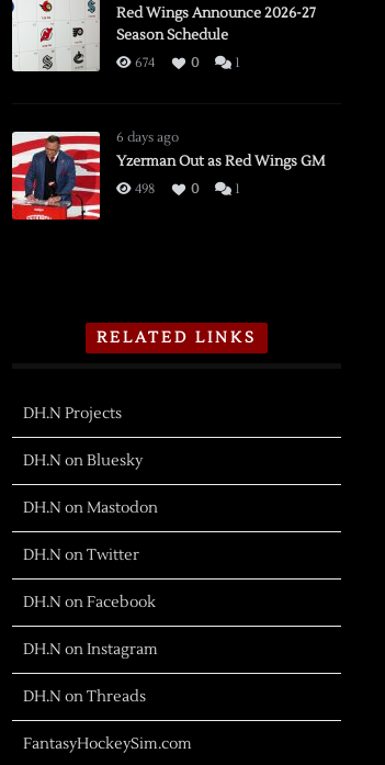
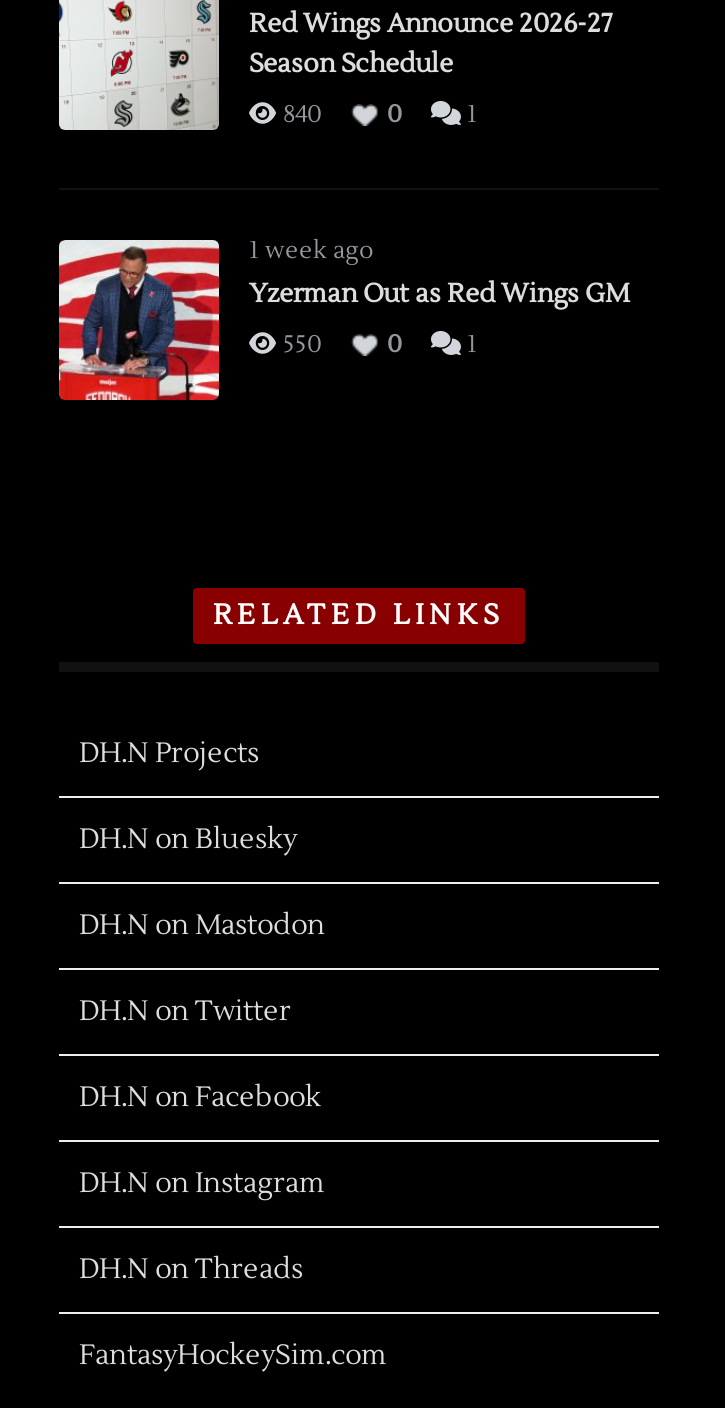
- 674
+ 840

- 6 days ago
+ 1 week ago

- 498
+ 550
